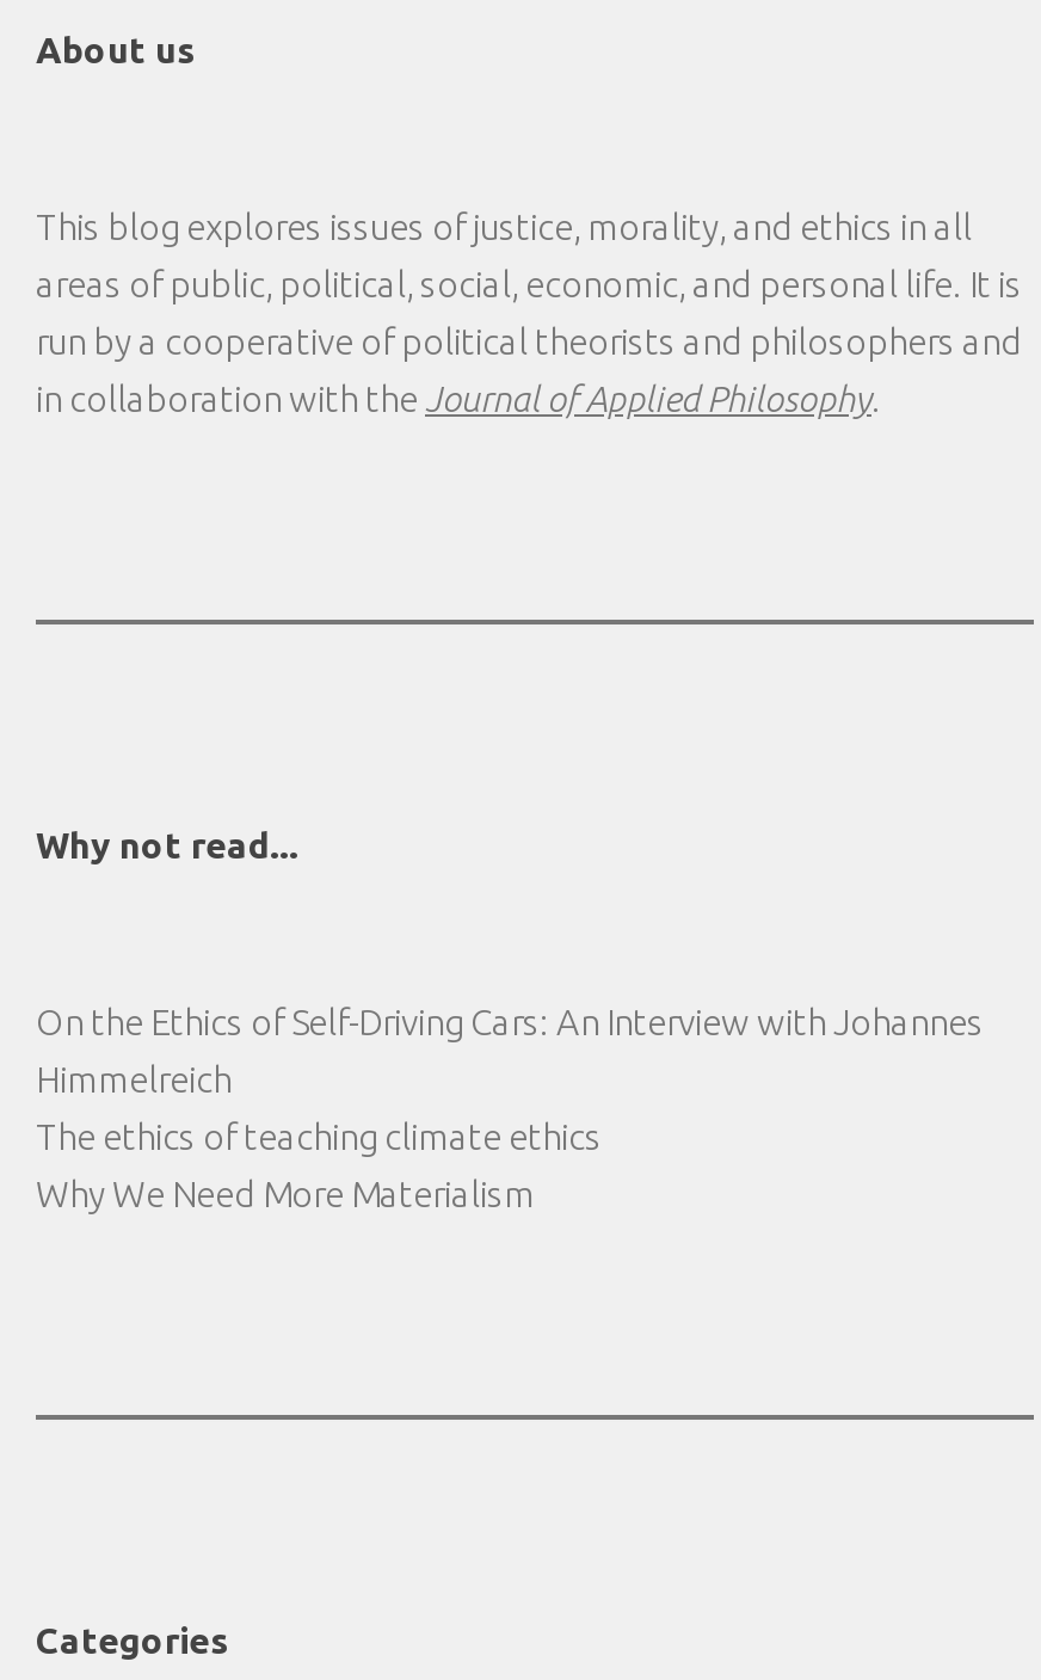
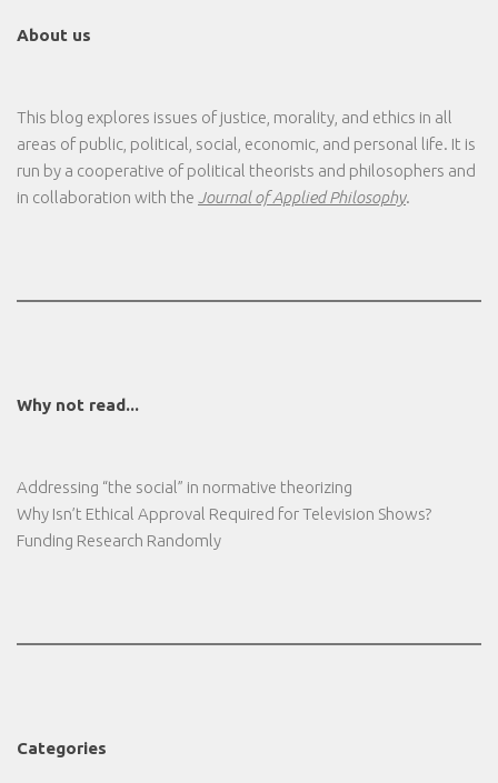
- On the Ethics of Self-Driving Cars: An Interview with Johannes
- Himmelreich
- The ethics of teaching climate ethics
- Why We Need More Materialism
+ Addressing “the social” in normative theorizing
+ Why Isn’t Ethical Approval Required for Television Shows?
+ Funding Research Randomly
